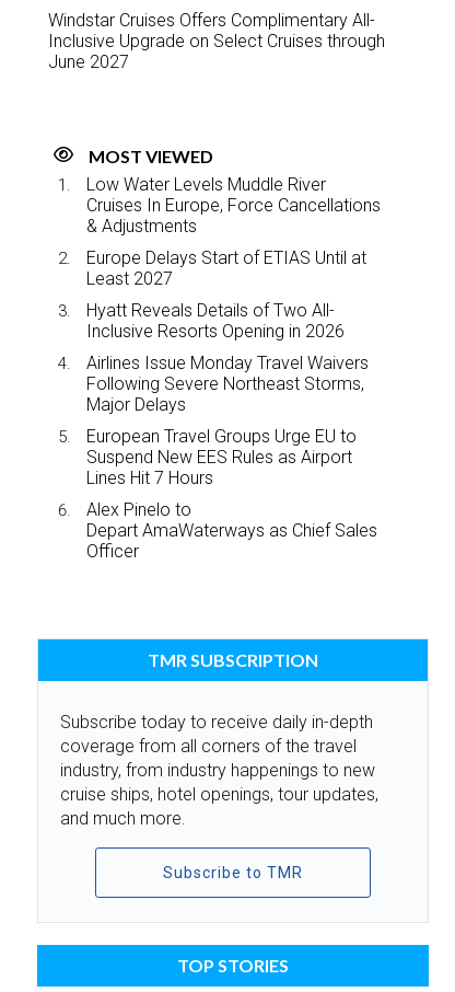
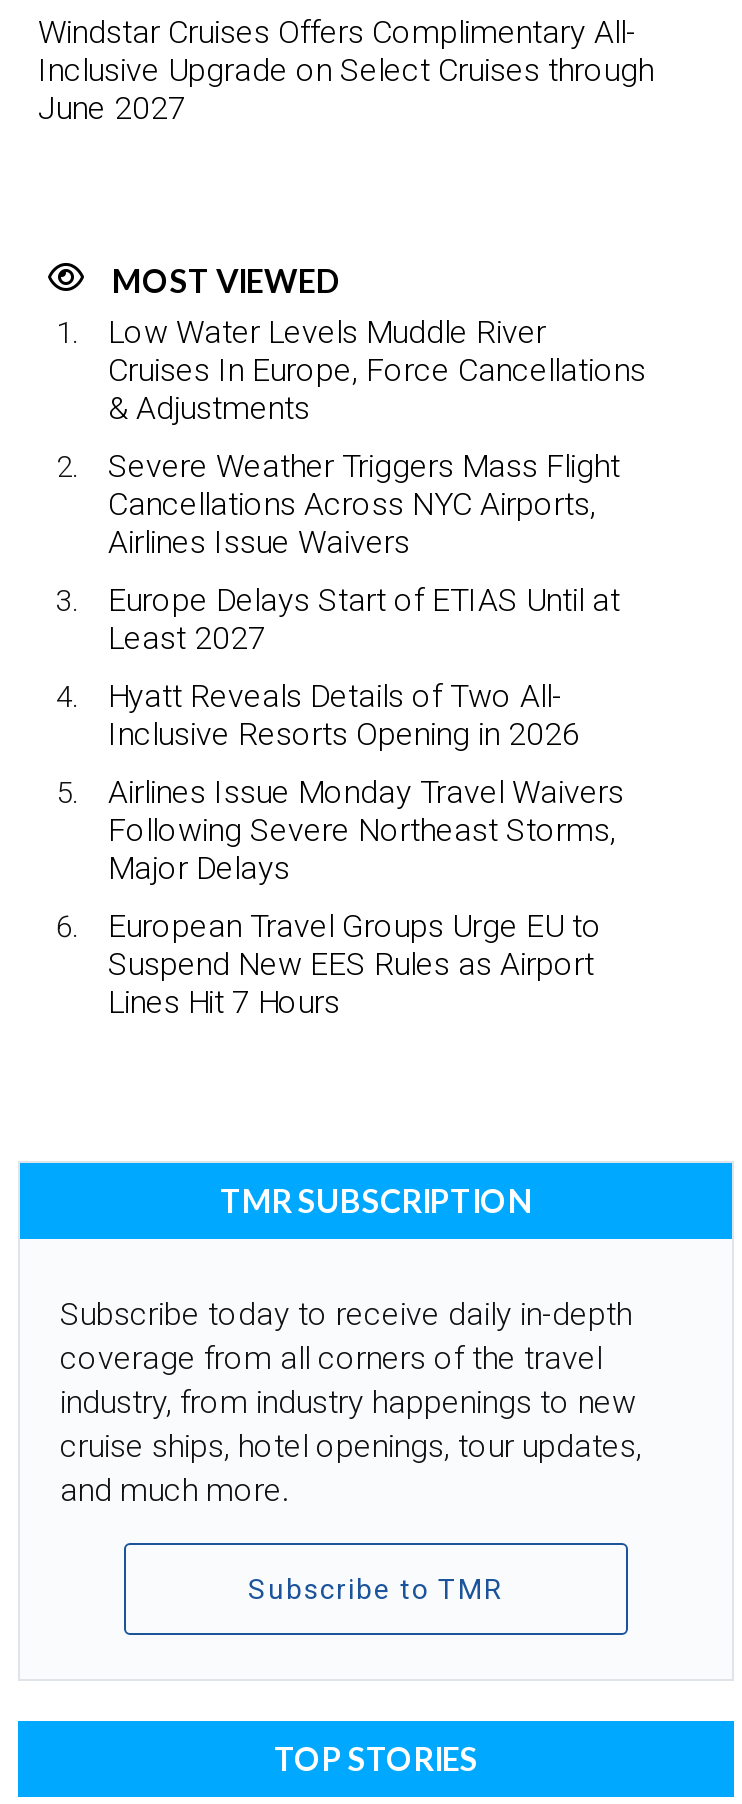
+ Severe Weather Triggers Mass Flight
+ Cancellations Across NYC Airports,
+ Airlines Issue Waivers

moved down: Europe Delays Start of ETIAS Until at | Least 2027 | Hyatt Reveals Details of Two All- | ... | Suspend New EES Rules as Airport | Lines Hit 7 Hours

- Alex Pinelo to
- Depart AmaWaterways as Chief Sales
- Officer
